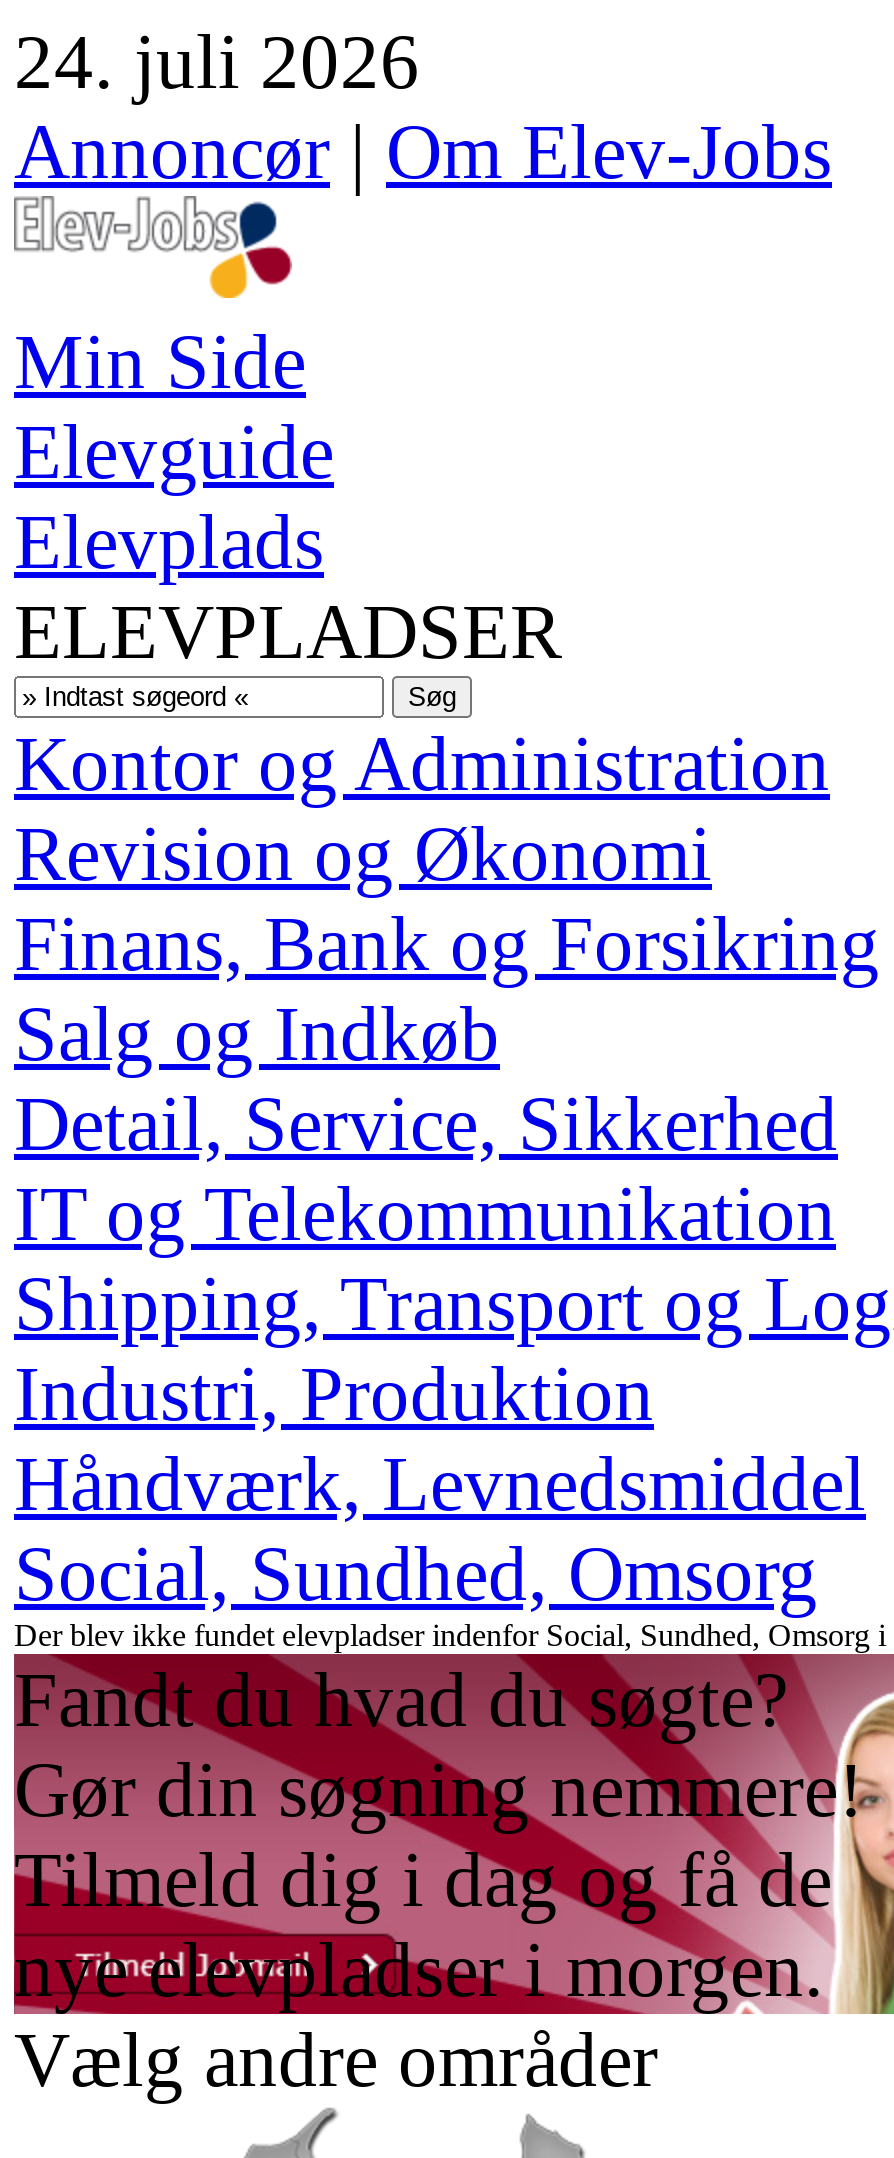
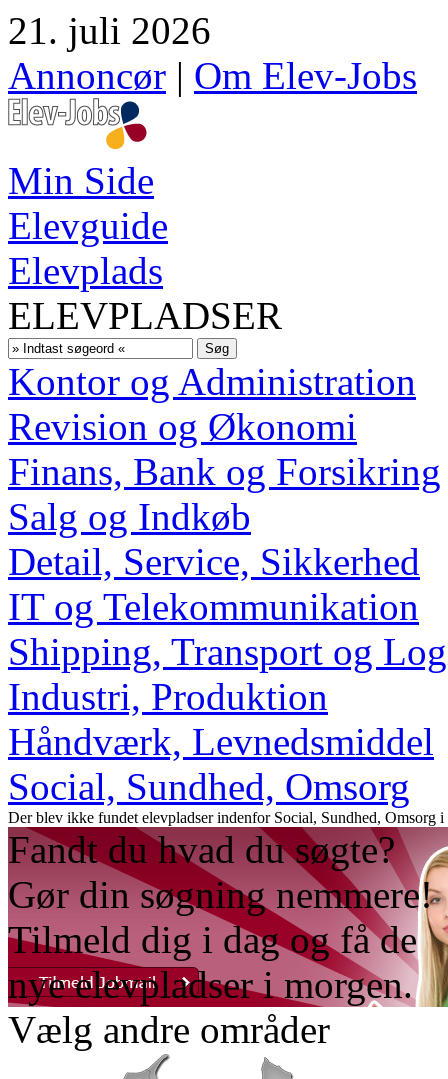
- 24. juli 2026
+ 21. juli 2026
